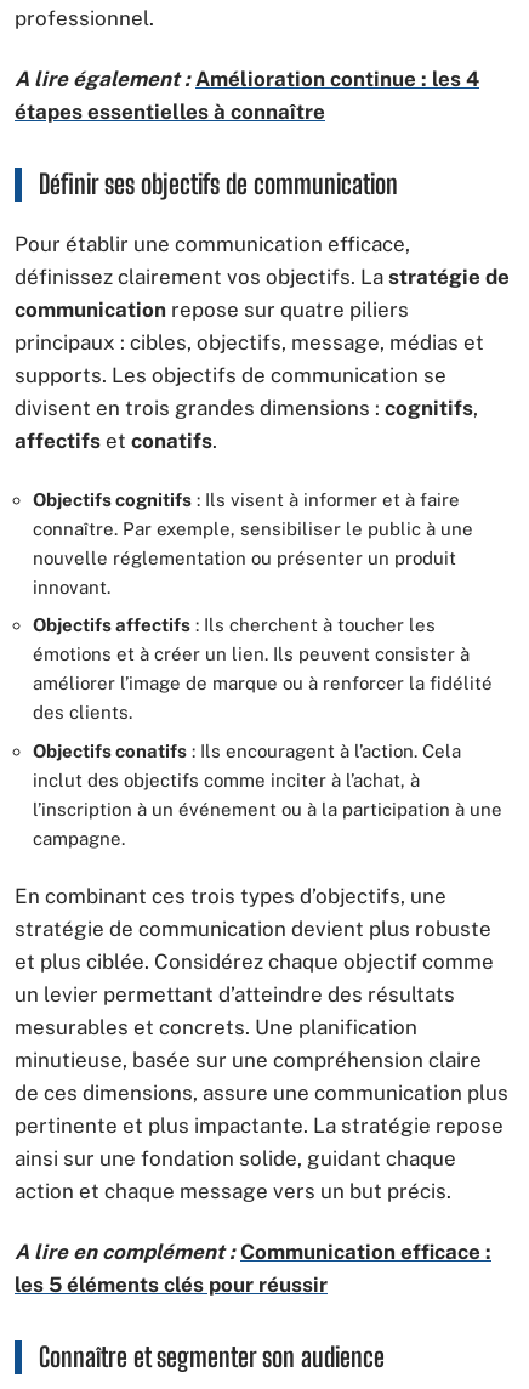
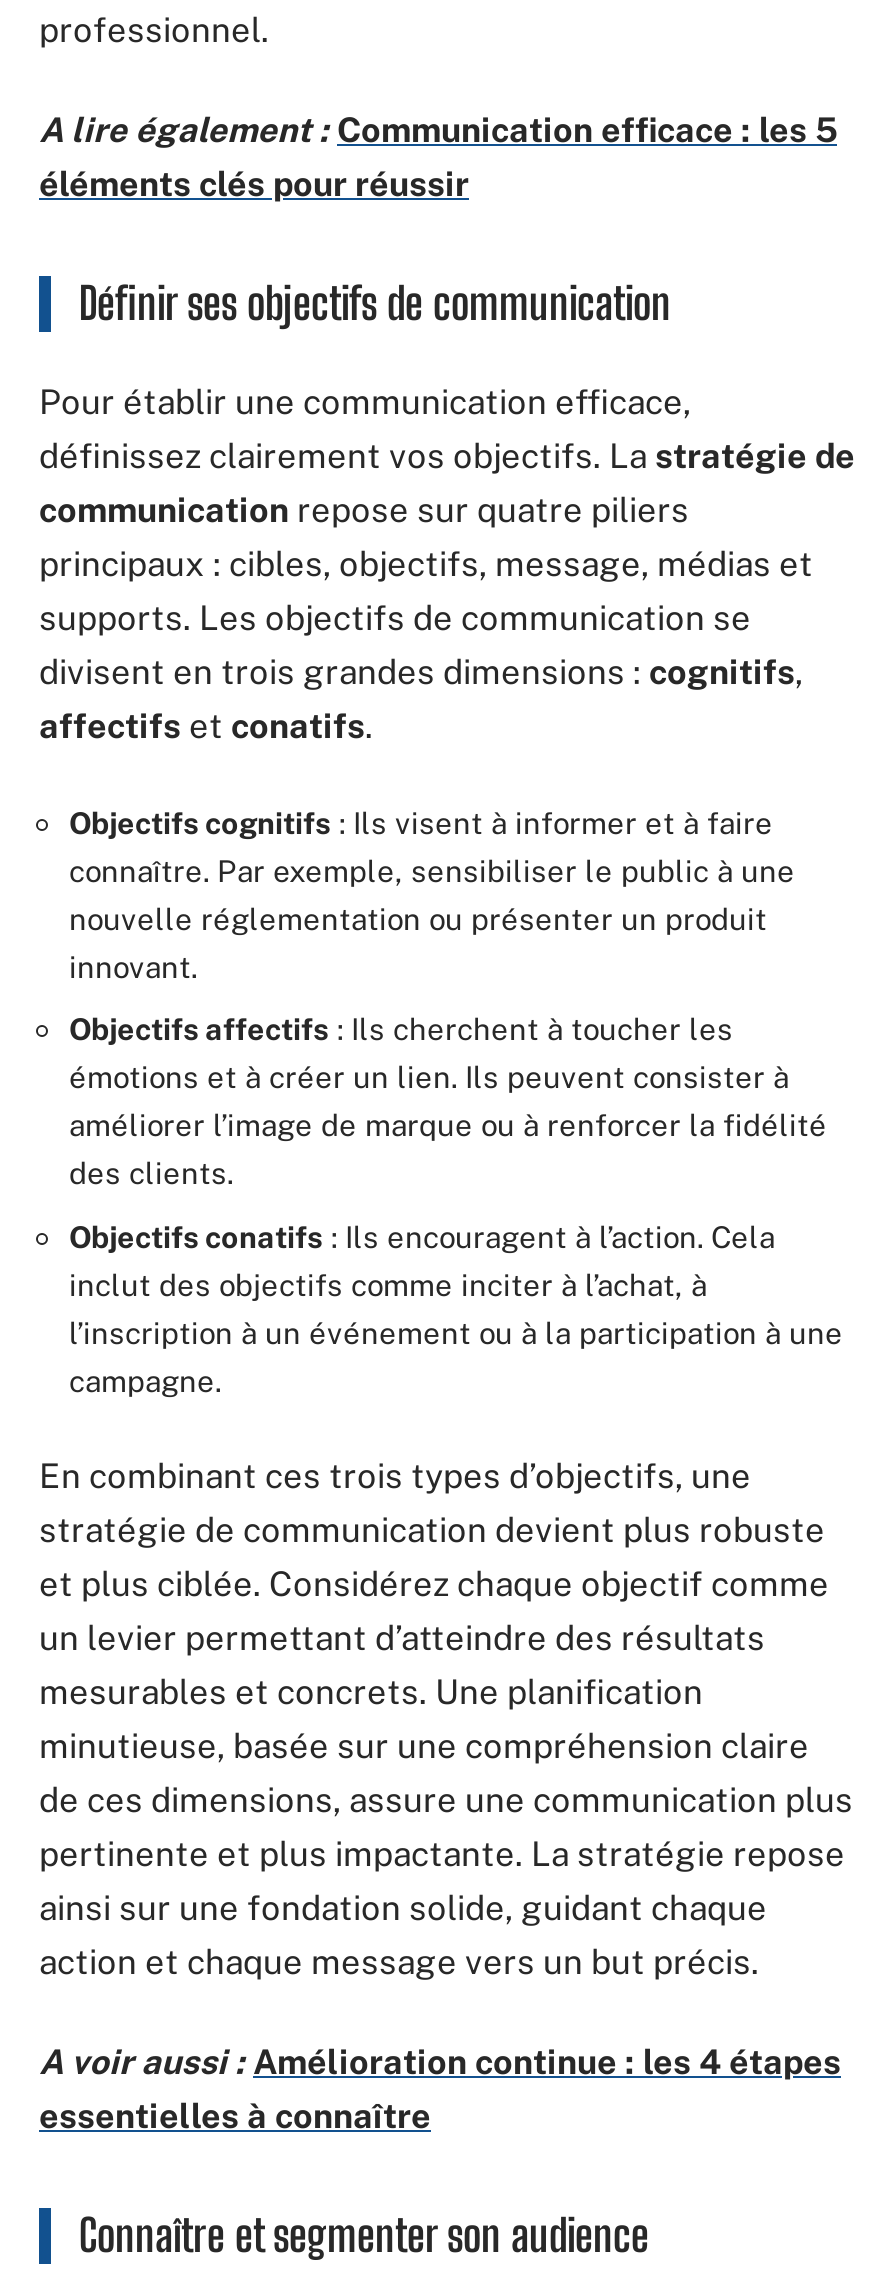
- A lire également : Amélioration continue : les 4
- étapes essentielles à connaître
+ A lire également : Communication efficace : les 5
+ éléments clés pour réussir

- A lire en complément : Communication efficace :
- les 5 éléments clés pour réussir
+ A voir aussi : Amélioration continue : les 4 étapes
+ essentielles à connaître
